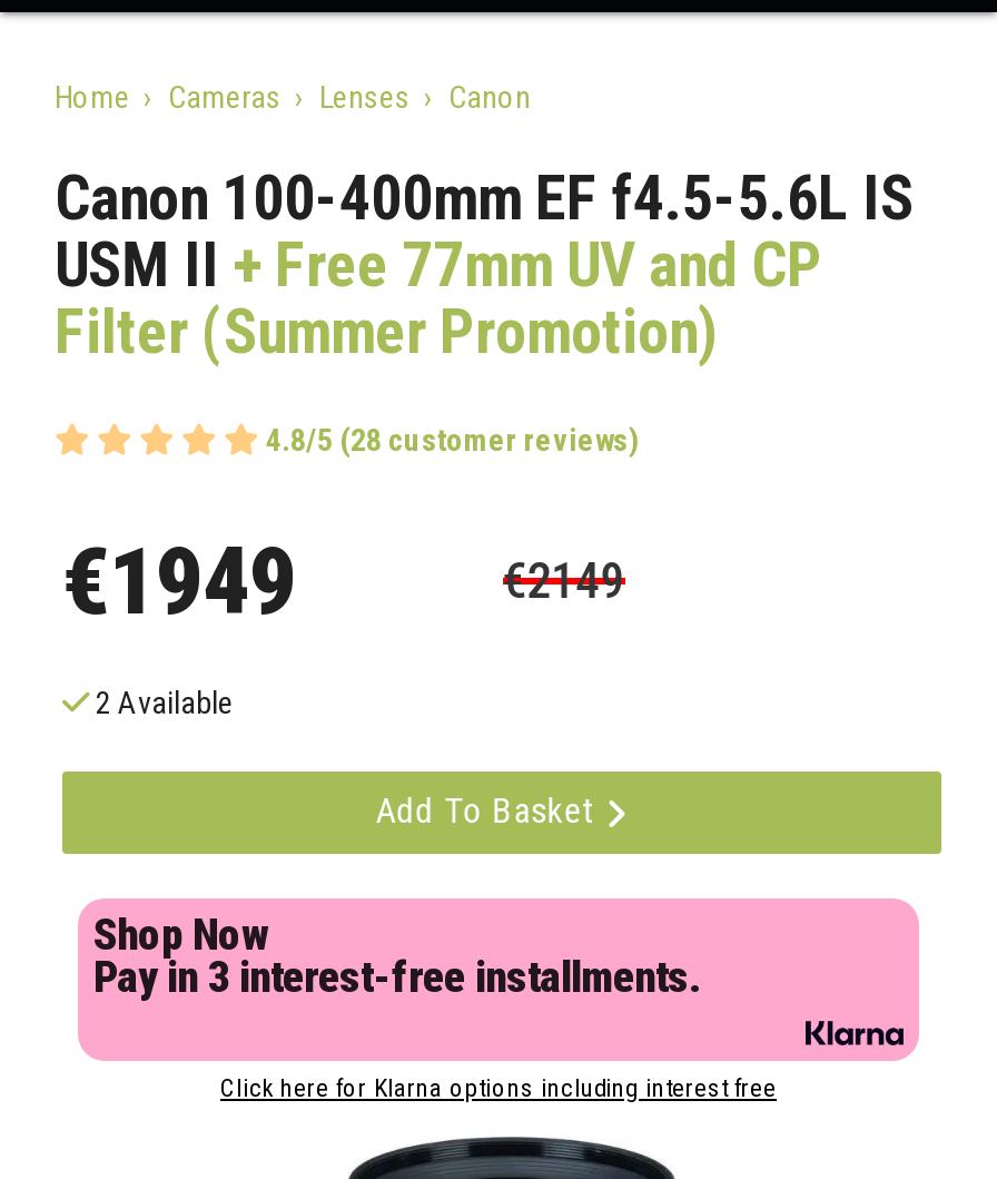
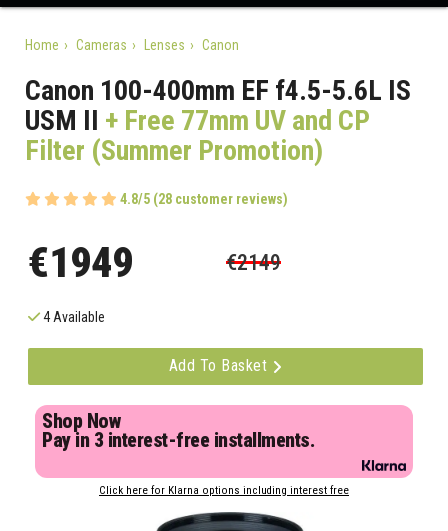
- 2 Available
+ 4 Available
